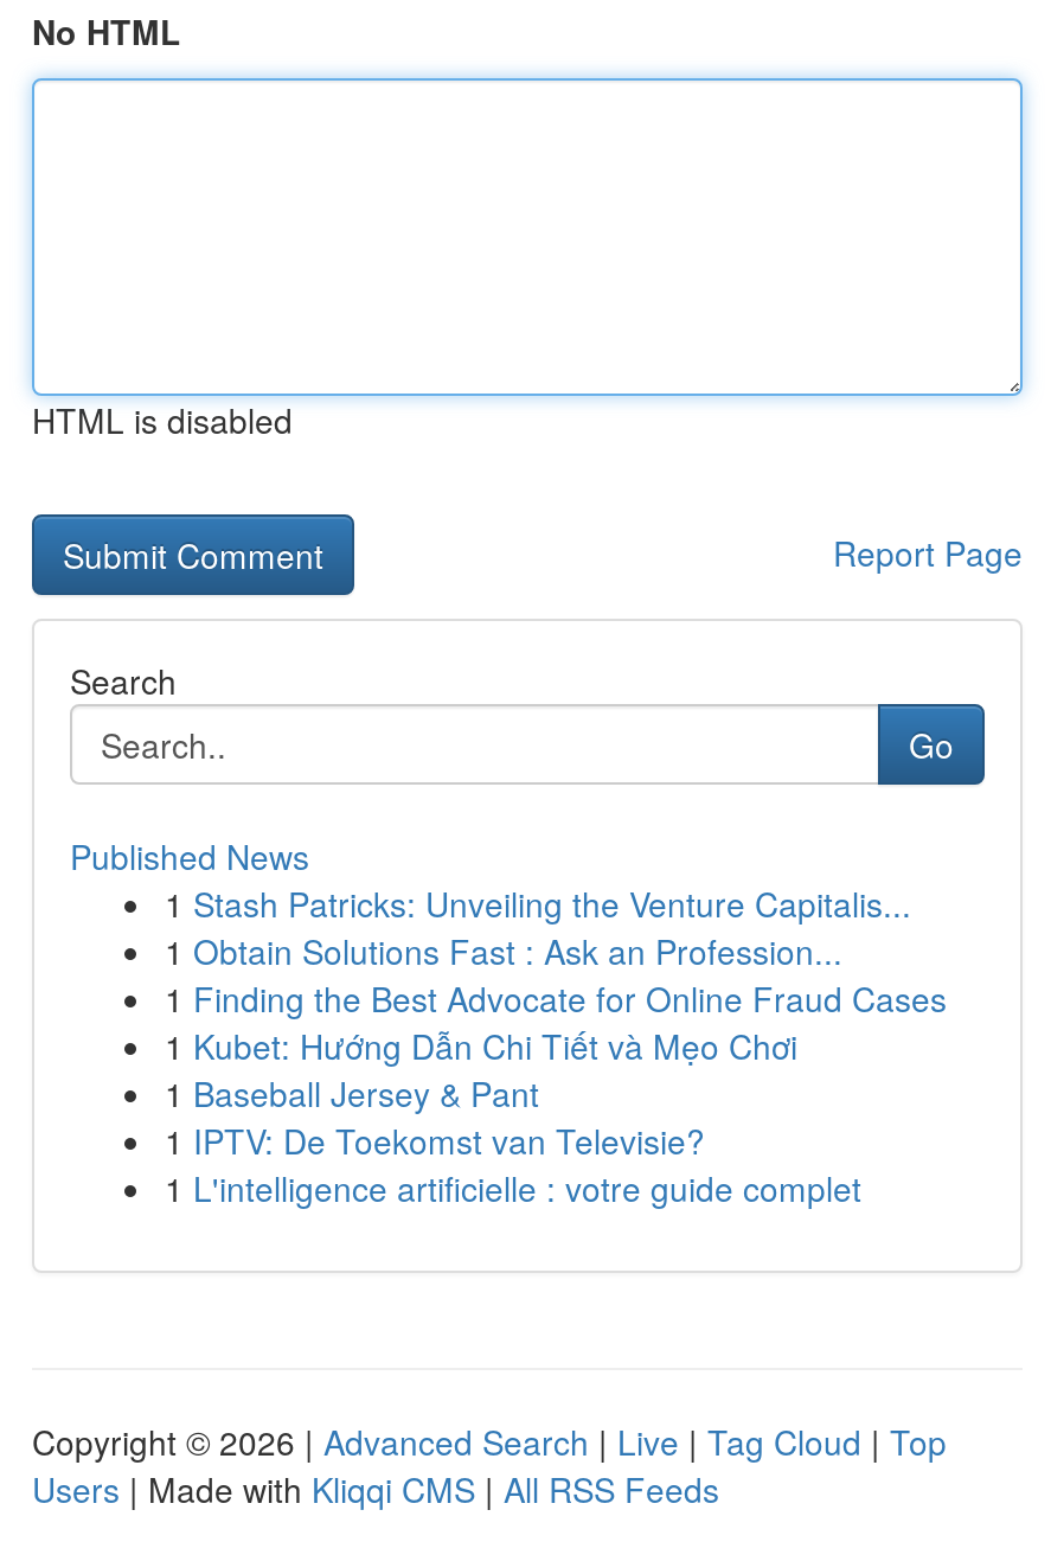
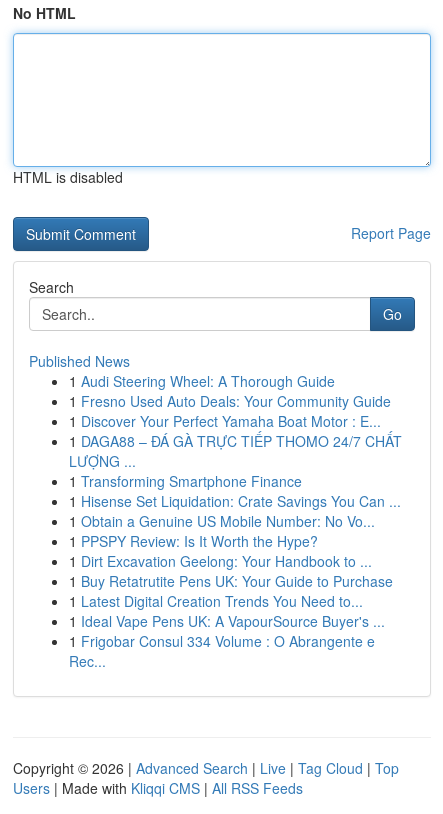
- 1 Stash Patricks: Unveiling the Venture Capitalis...
- 1 Obtain Solutions Fast : Ask an Profession...
- 1 Finding the Best Advocate for Online Fraud Cases
- 1 Kubet: Hướng Dẫn Chi Tiết và Mẹo Chơi
- 1 Baseball Jersey & Pant
- 1 IPTV: De Toekomst van Televisie?
- 1 L'intelligence artificielle : votre guide complet
+ 1 Audi Steering Wheel: A Thorough Guide
+ 1 Fresno Used Auto Deals: Your Community Guide
+ 1 Discover Your Perfect Yamaha Boat Motor : E...
+ 1 DAGA88 – ĐÁ GÀ TRỰC TIẾP THOMO 24/7 CHẤT
+ LƯỢNG ...
+ 1 Transforming Smartphone Finance
+ 1 Hisense Set Liquidation: Crate Savings You Can ...
+ 1 Obtain a Genuine US Mobile Number: No Vo...
+ 1 PPSPY Review: Is It Worth the Hype?
+ 1 Dirt Excavation Geelong: Your Handbook to ...
+ 1 Buy Retatrutite Pens UK: Your Guide to Purchase
+ 1 Latest Digital Creation Trends You Need to...
+ 1 Ideal Vape Pens UK: A VapourSource Buyer's ...
+ 1 Frigobar Consul 334 Volume : O Abrangente e
+ Rec...
